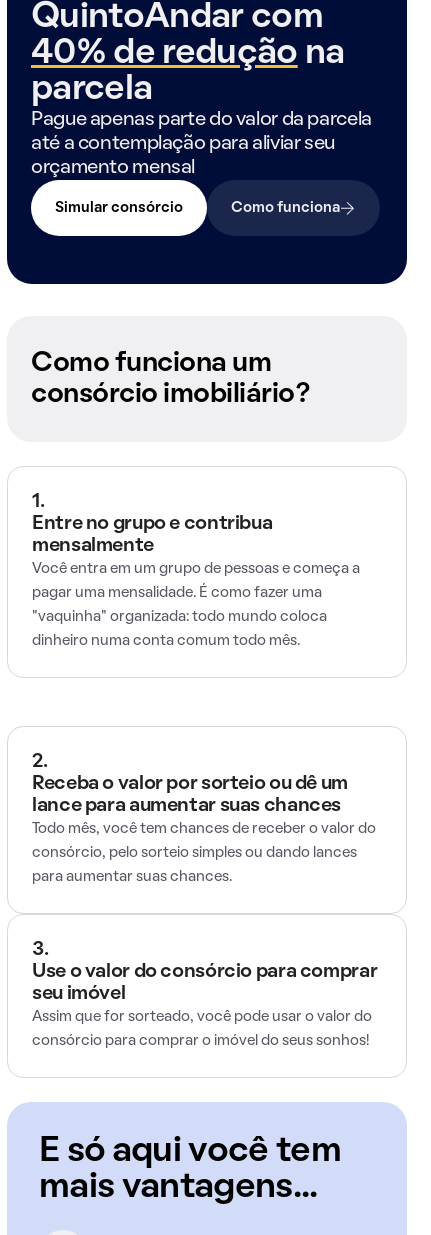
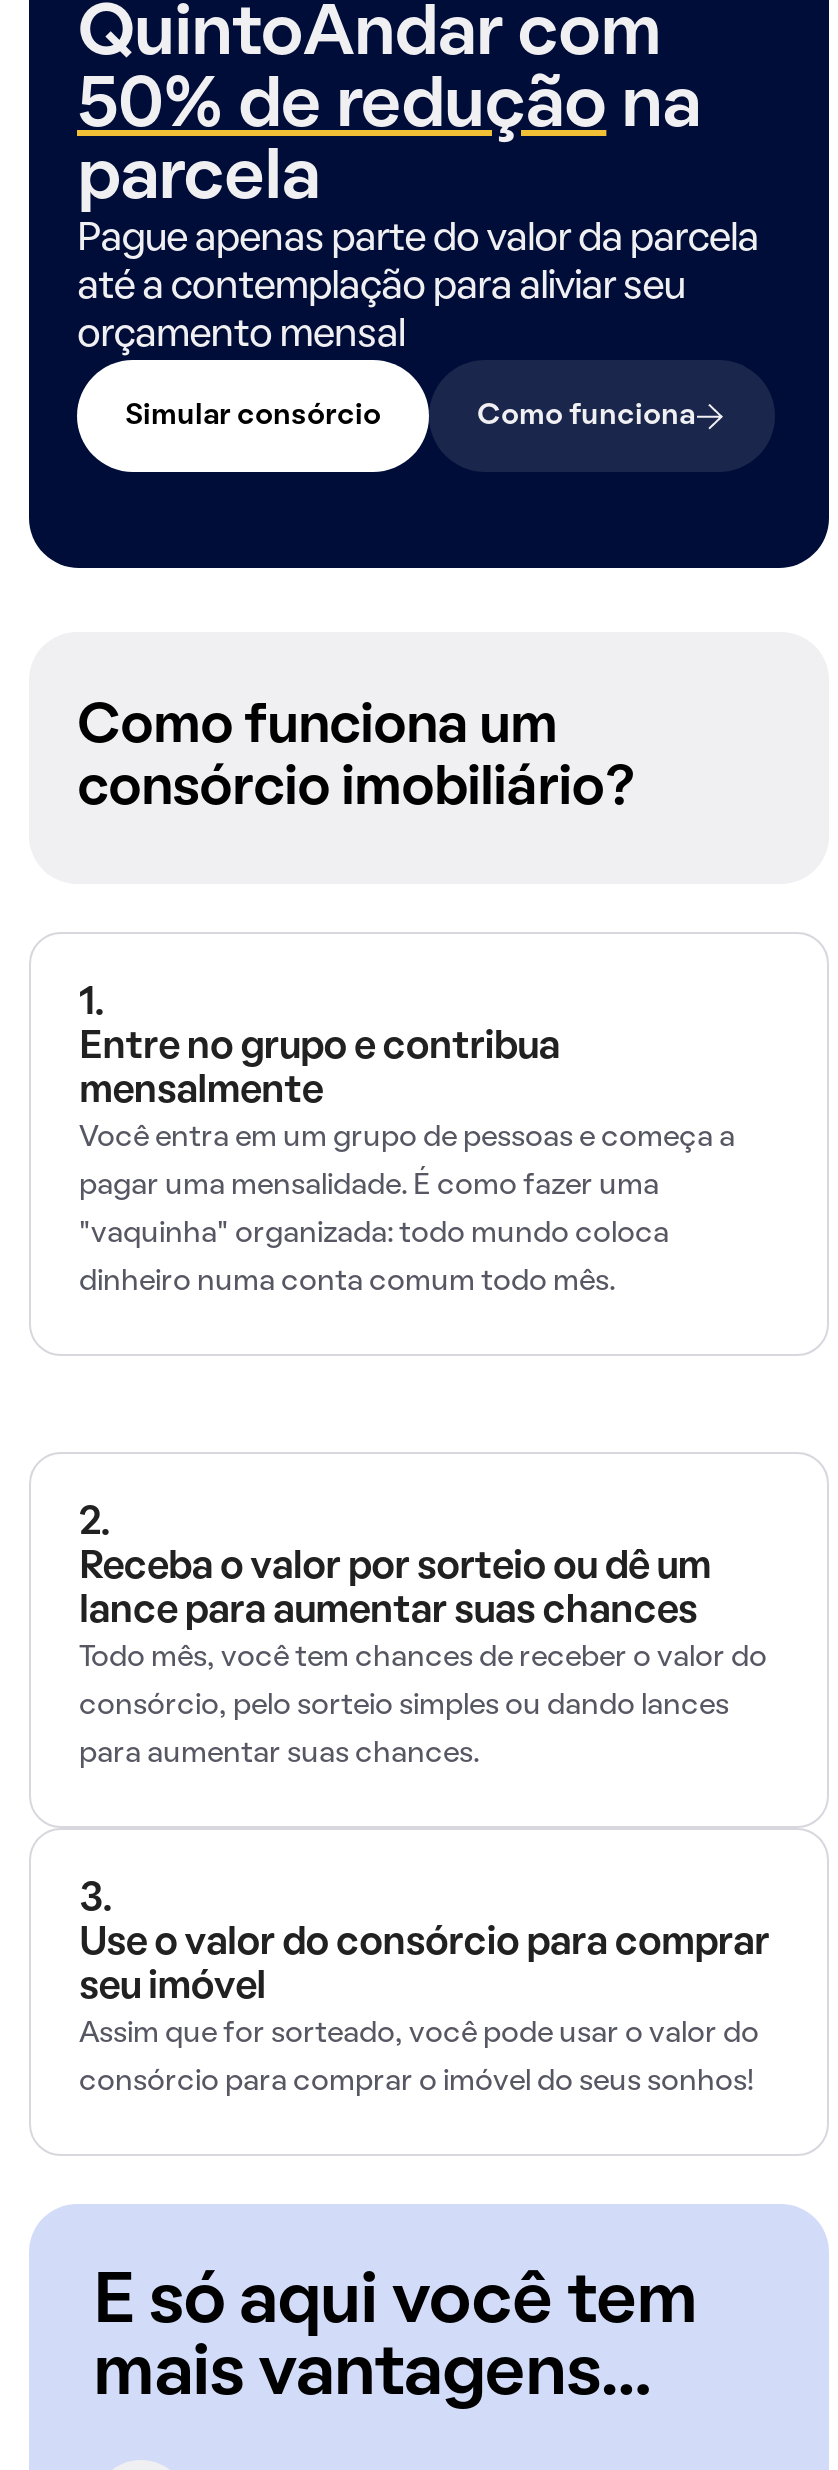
- 40% de redução na
+ 50% de redução na
